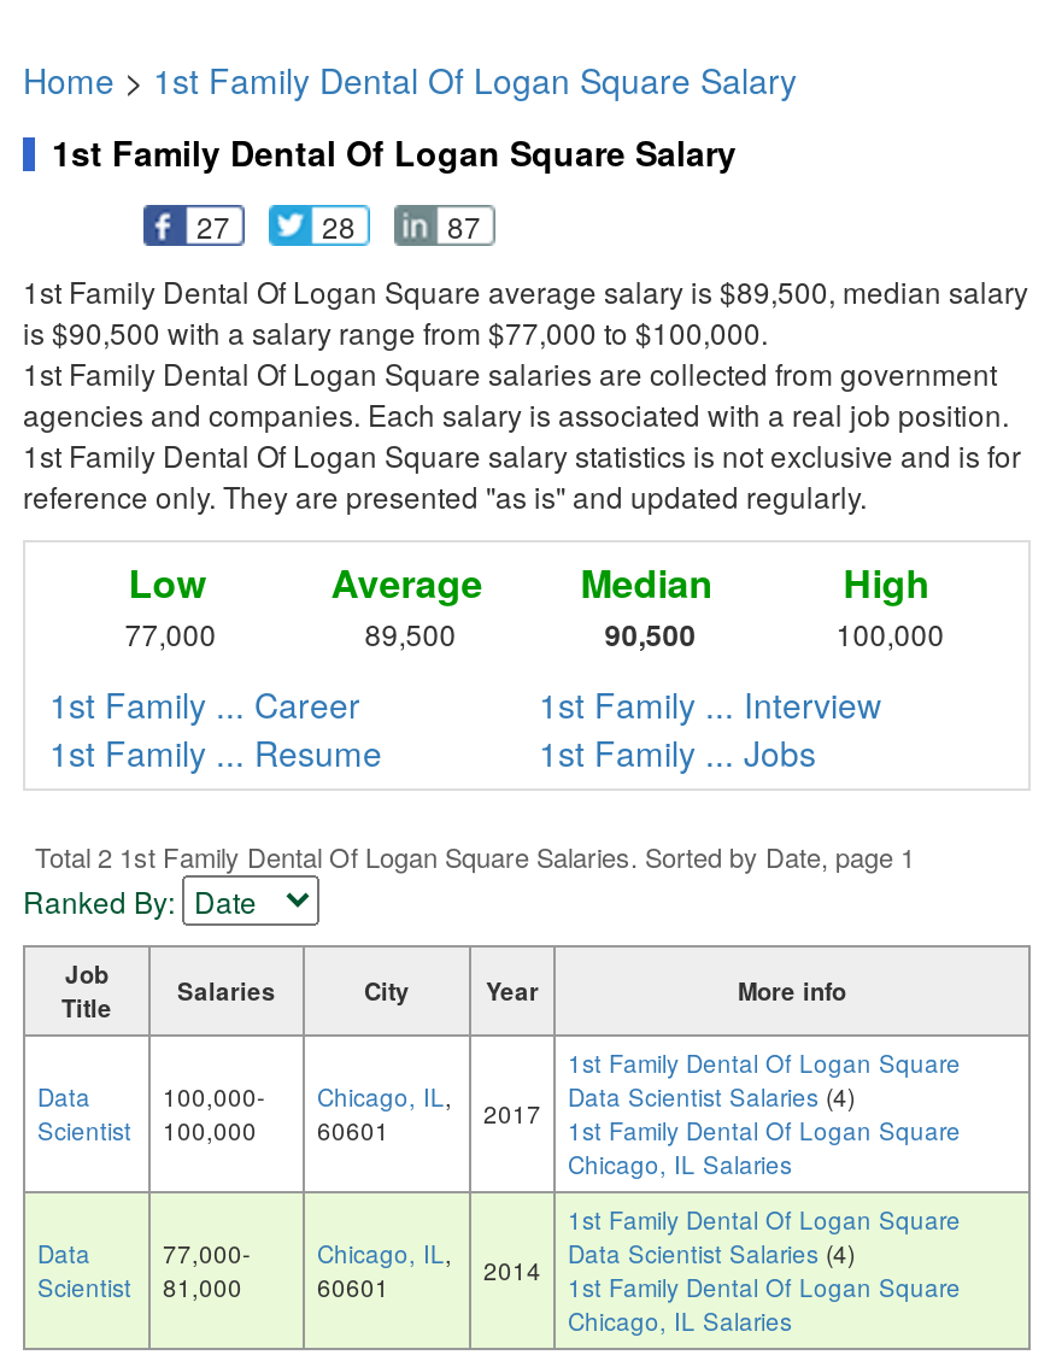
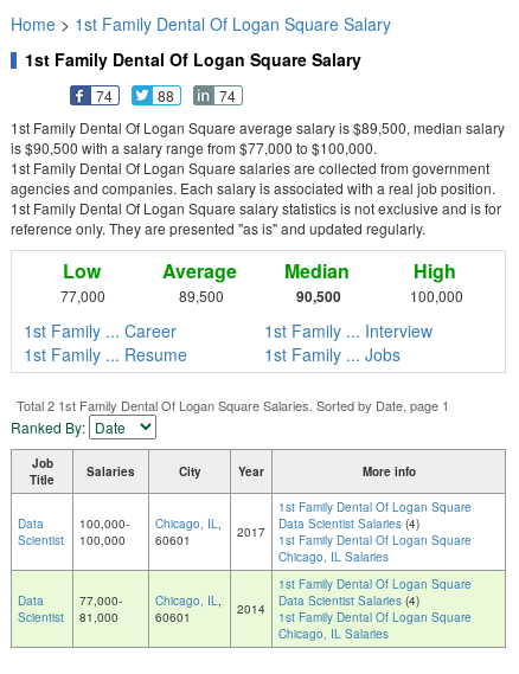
- 27
+ 74

- 28
+ 88

- 87
+ 74
